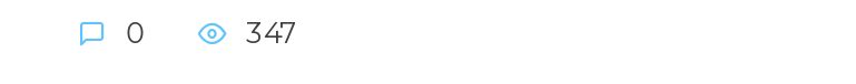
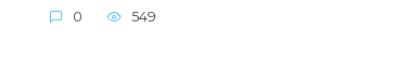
- 347
+ 549
